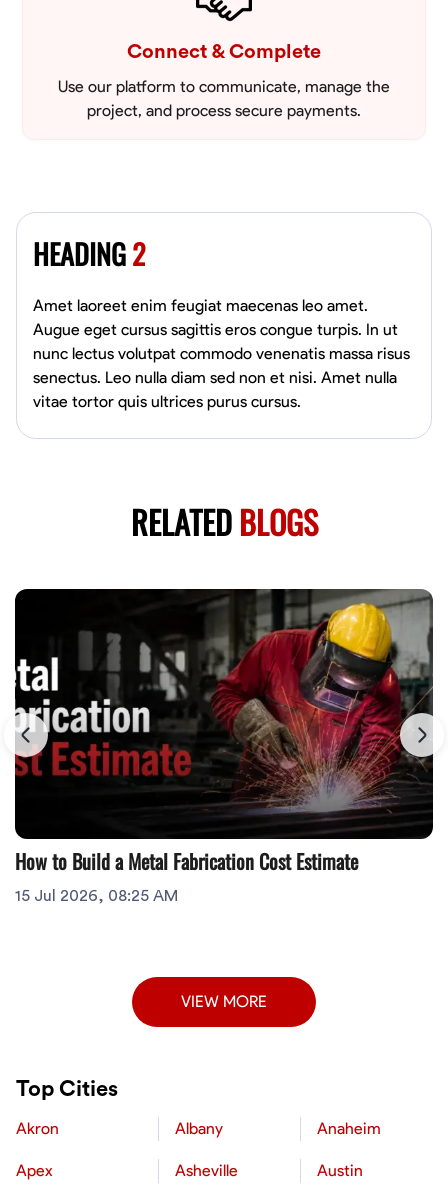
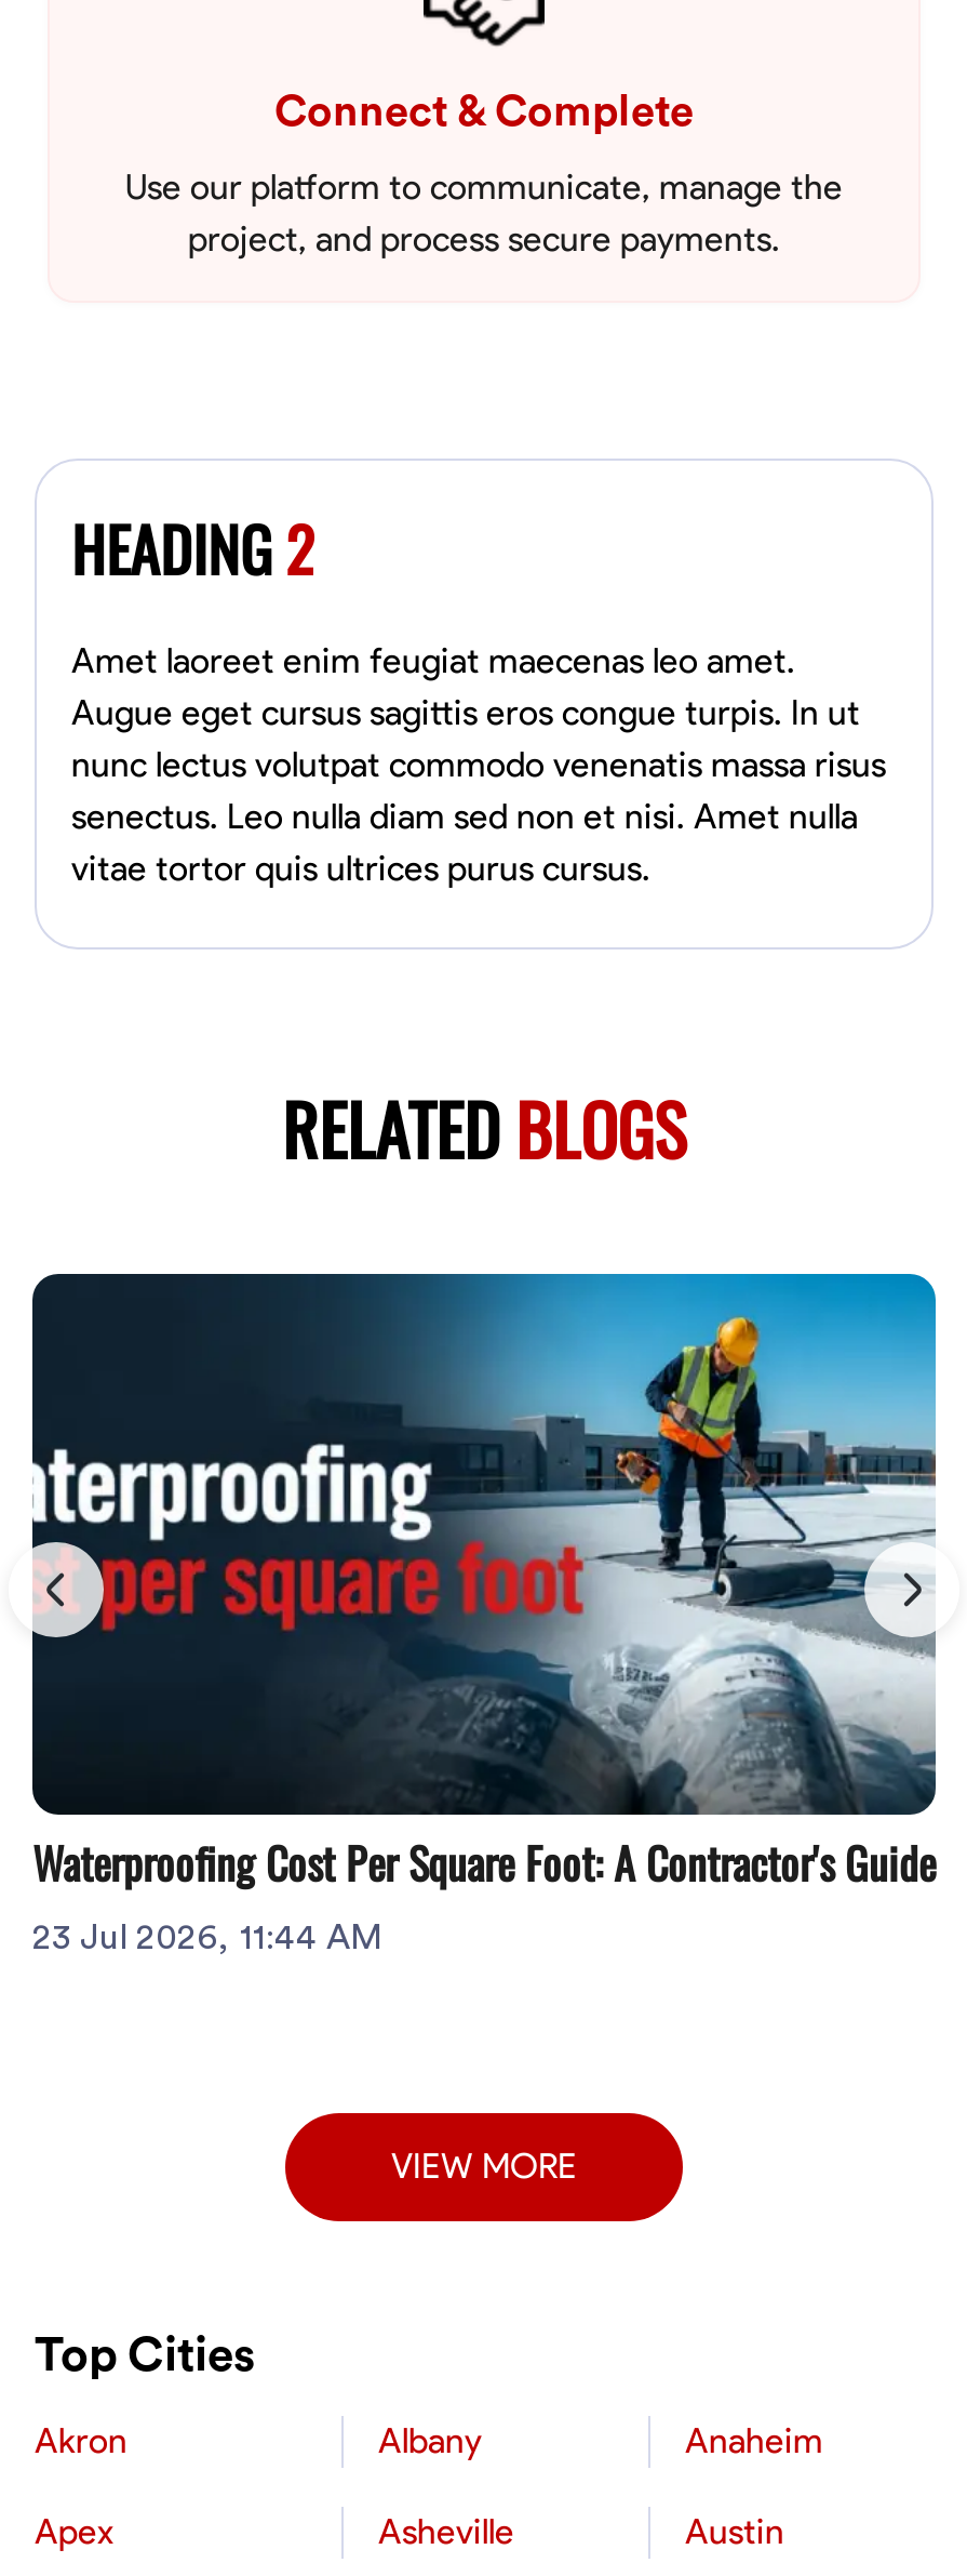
- [image]
- How to Build a Metal Fabrication Cost Estimate
- 15 Jul 2026, 08:25 AM
+ [image]
+ Waterproofing Cost Per Square Foot: A Contractor's Guide
+ 23 Jul 2026, 11:44 AM
